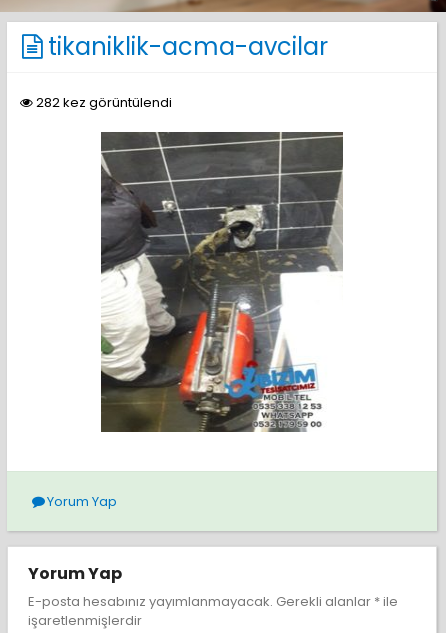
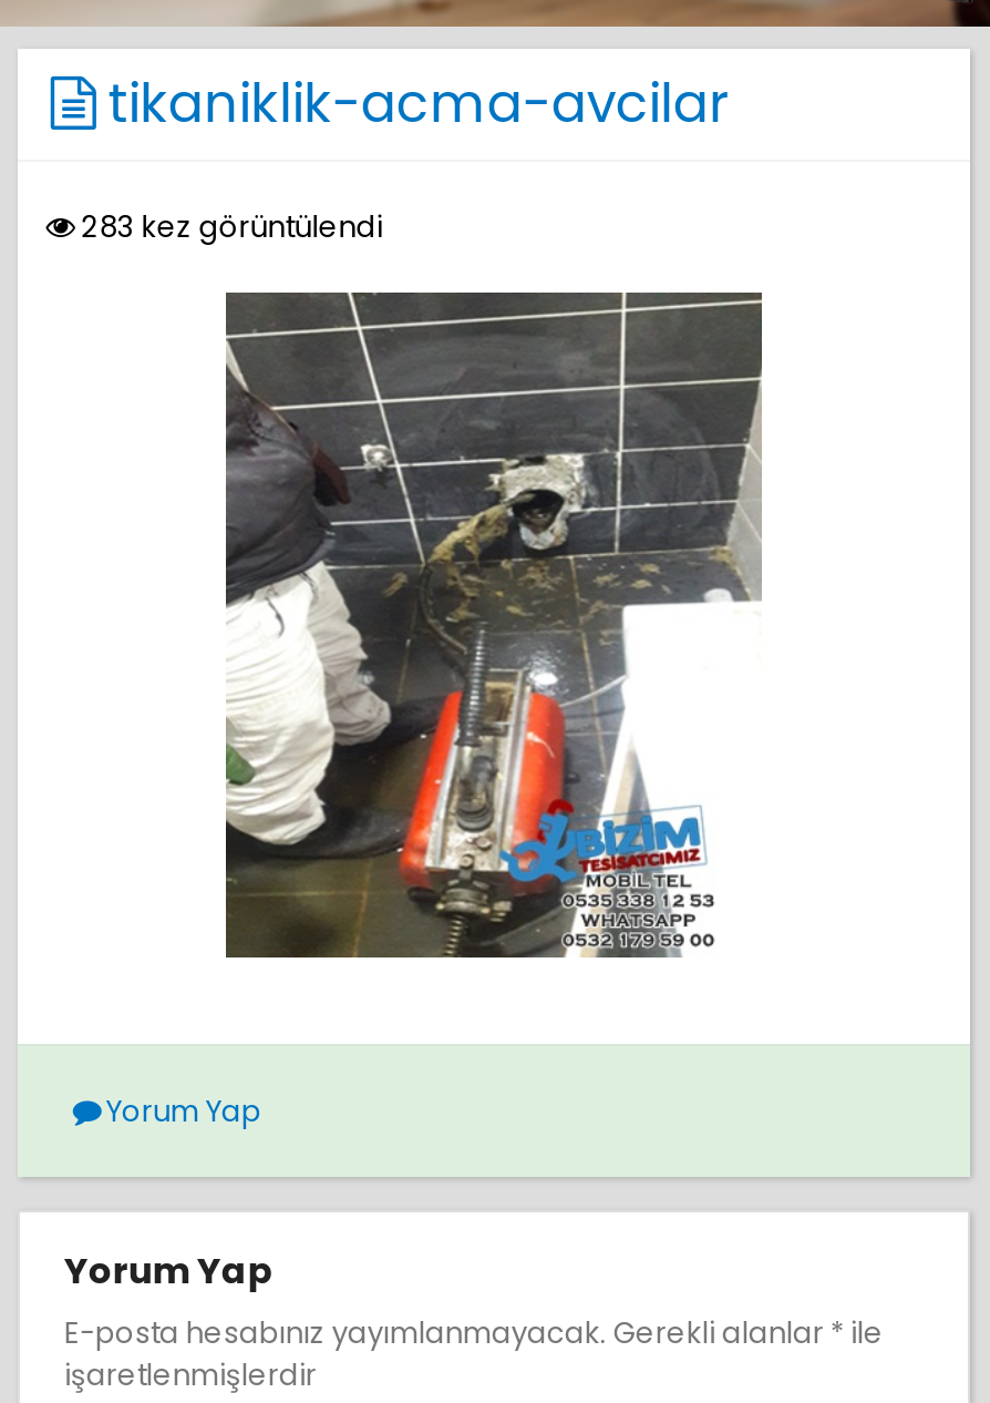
- 282 kez görüntülendi
+ 283 kez görüntülendi
